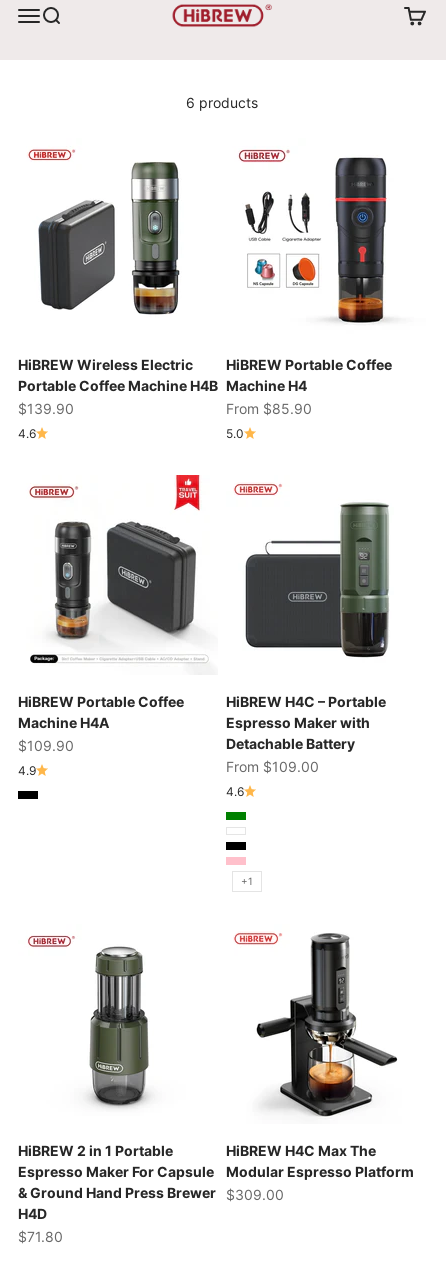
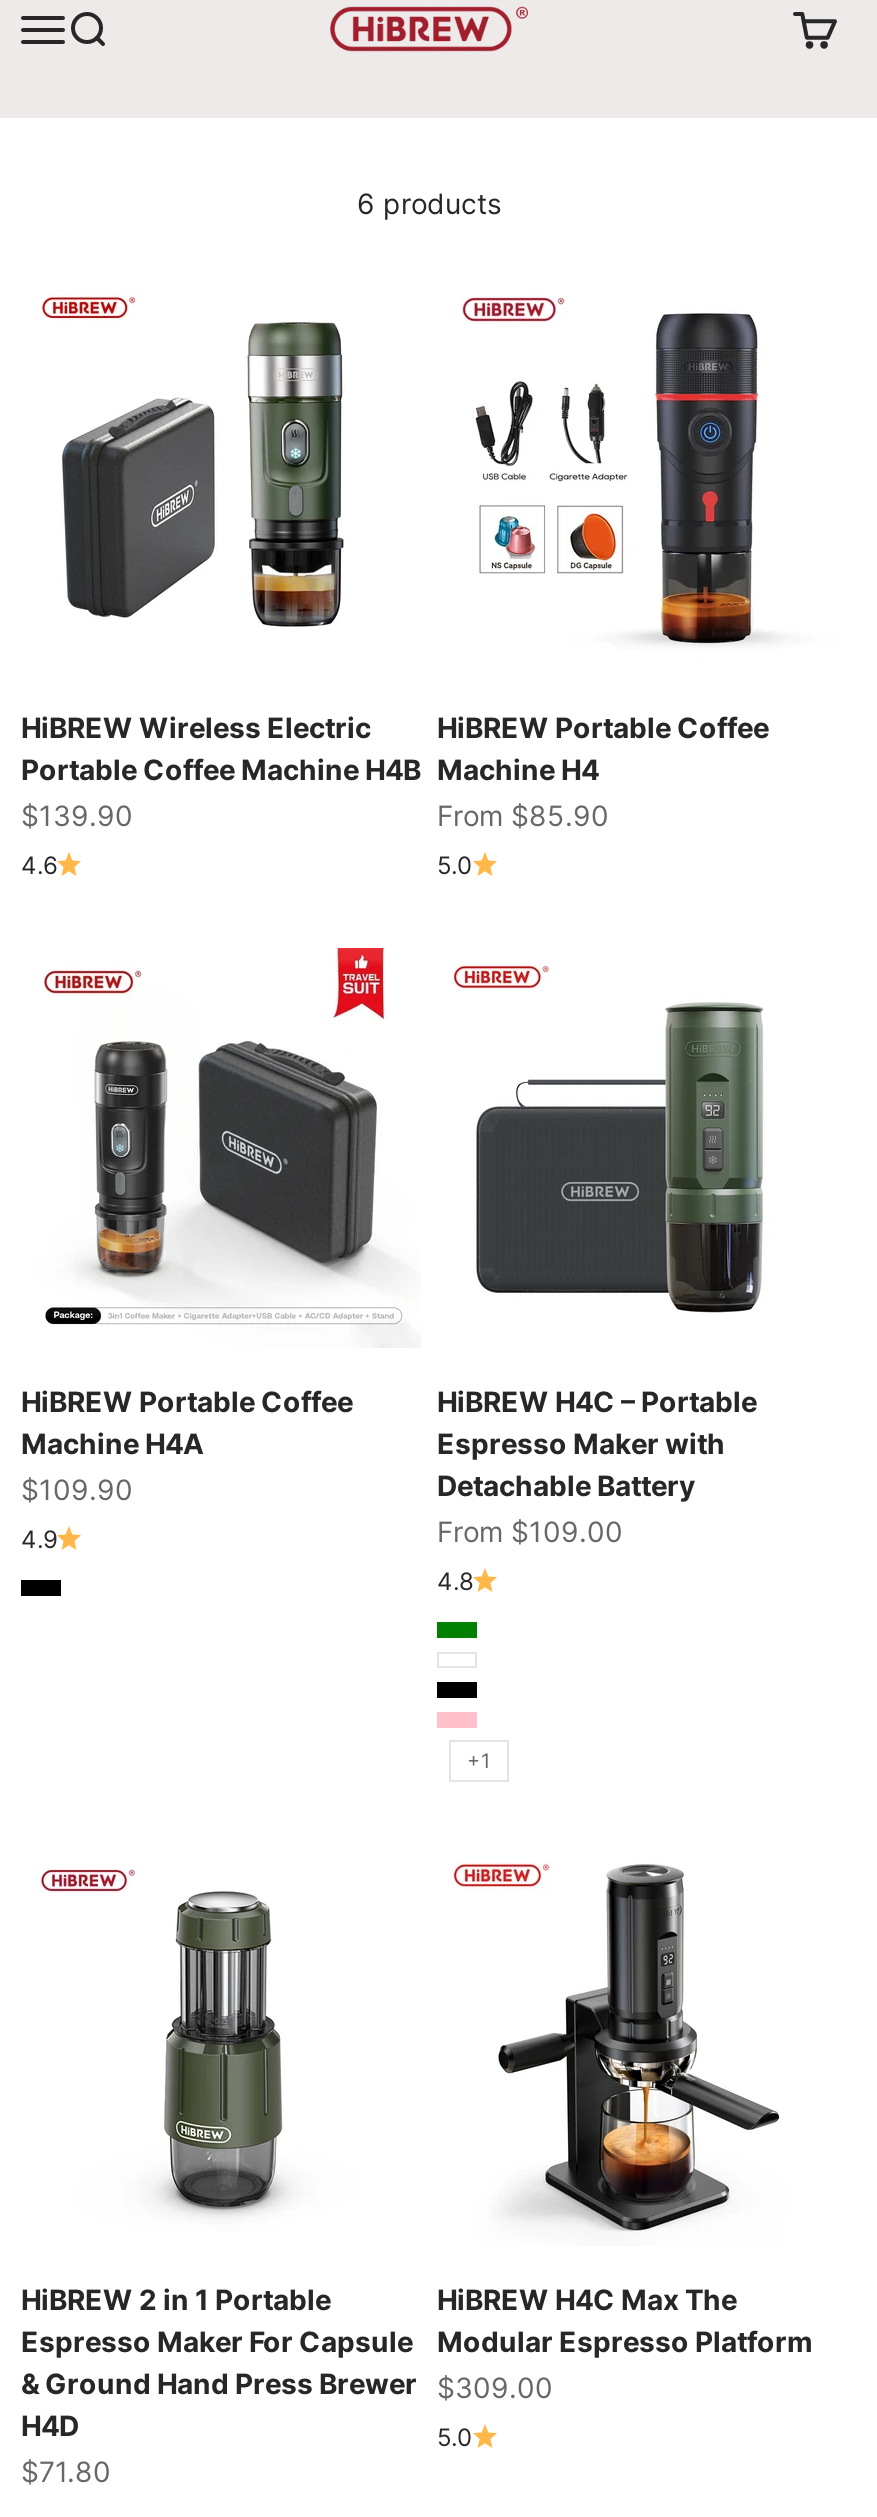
- 4.6
+ 4.8

+ 5.0
